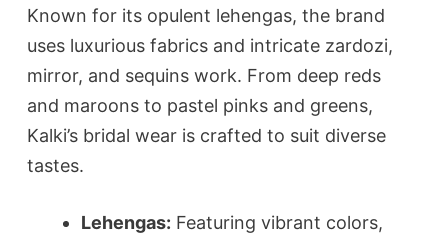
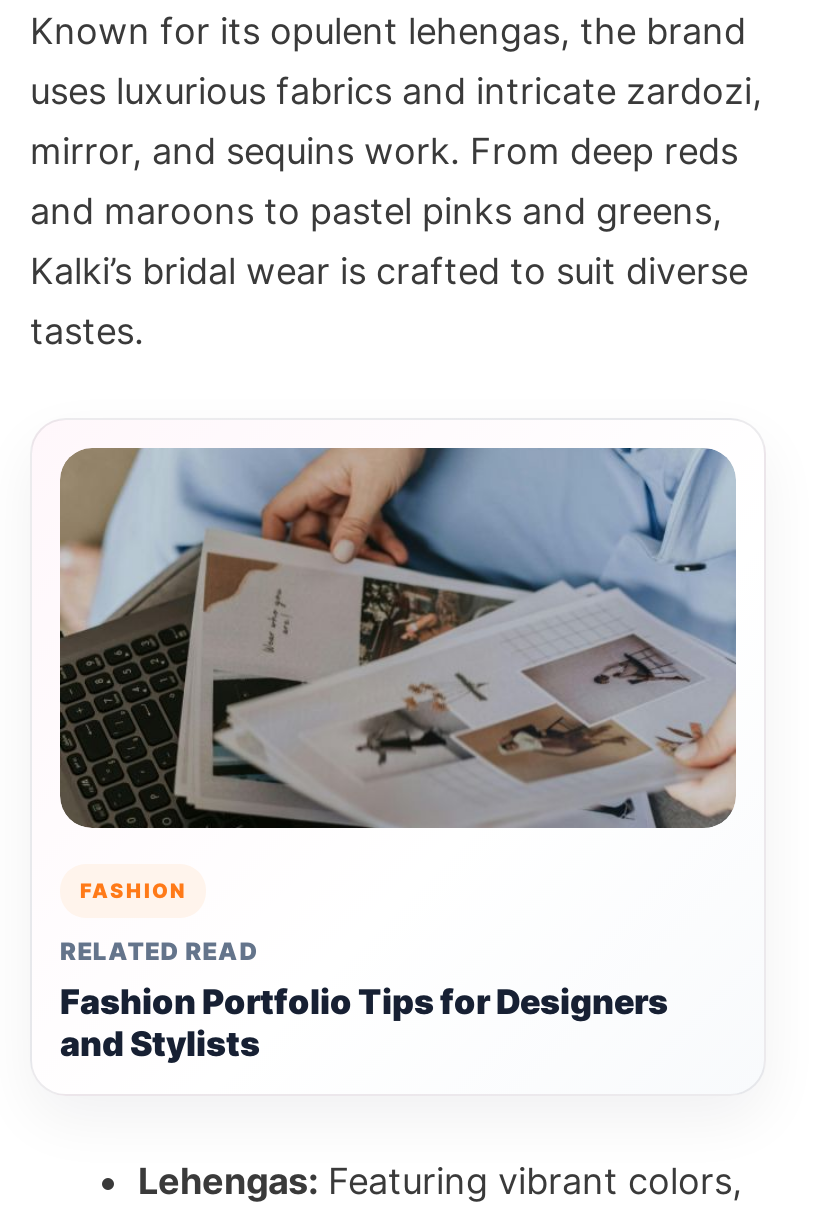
+ [image]
+ FASHION
+ RELATED READ
+ Fashion Portfolio Tips for Designers
+ and Stylists
